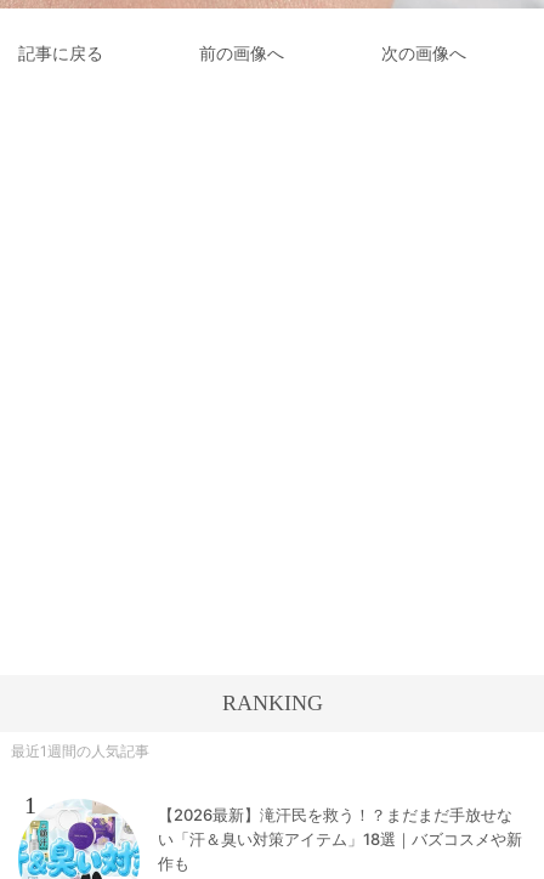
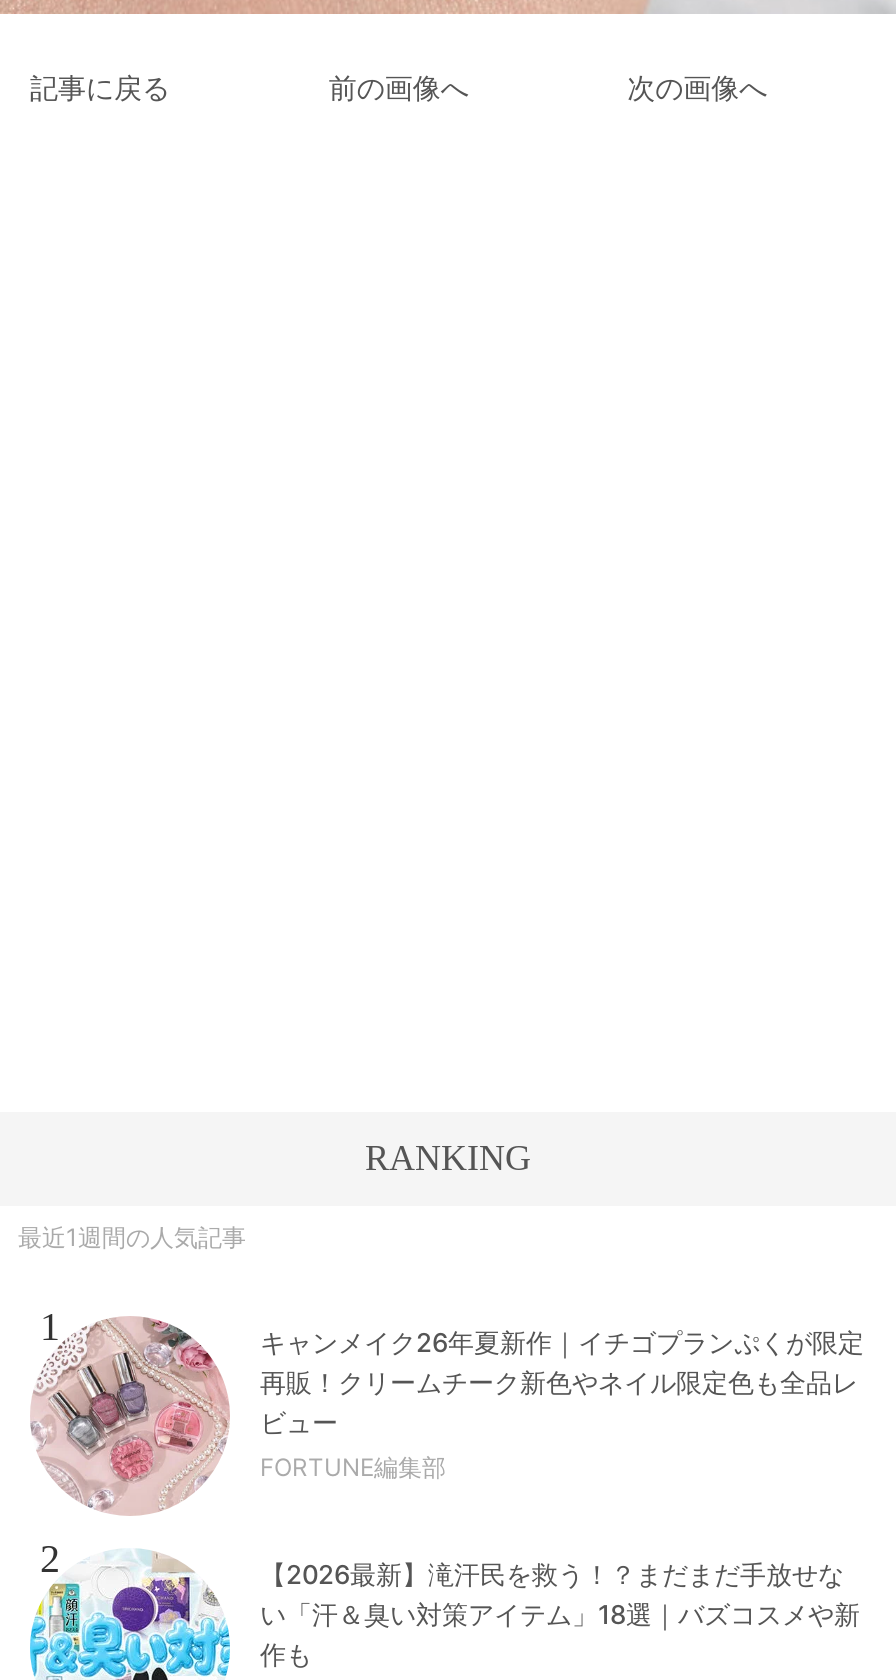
+ [image]
+ キャンメイク26年夏新作｜イチゴプランぷくが限定
+ 再販！クリームチーク新色やネイル限定色も全品レ
+ ビュー
+ FORTUNE編集部
+ 2
